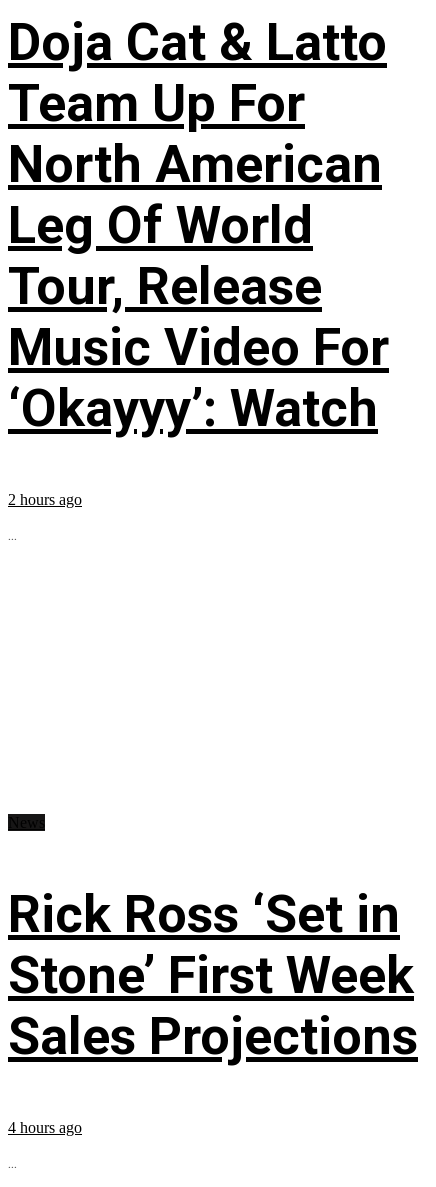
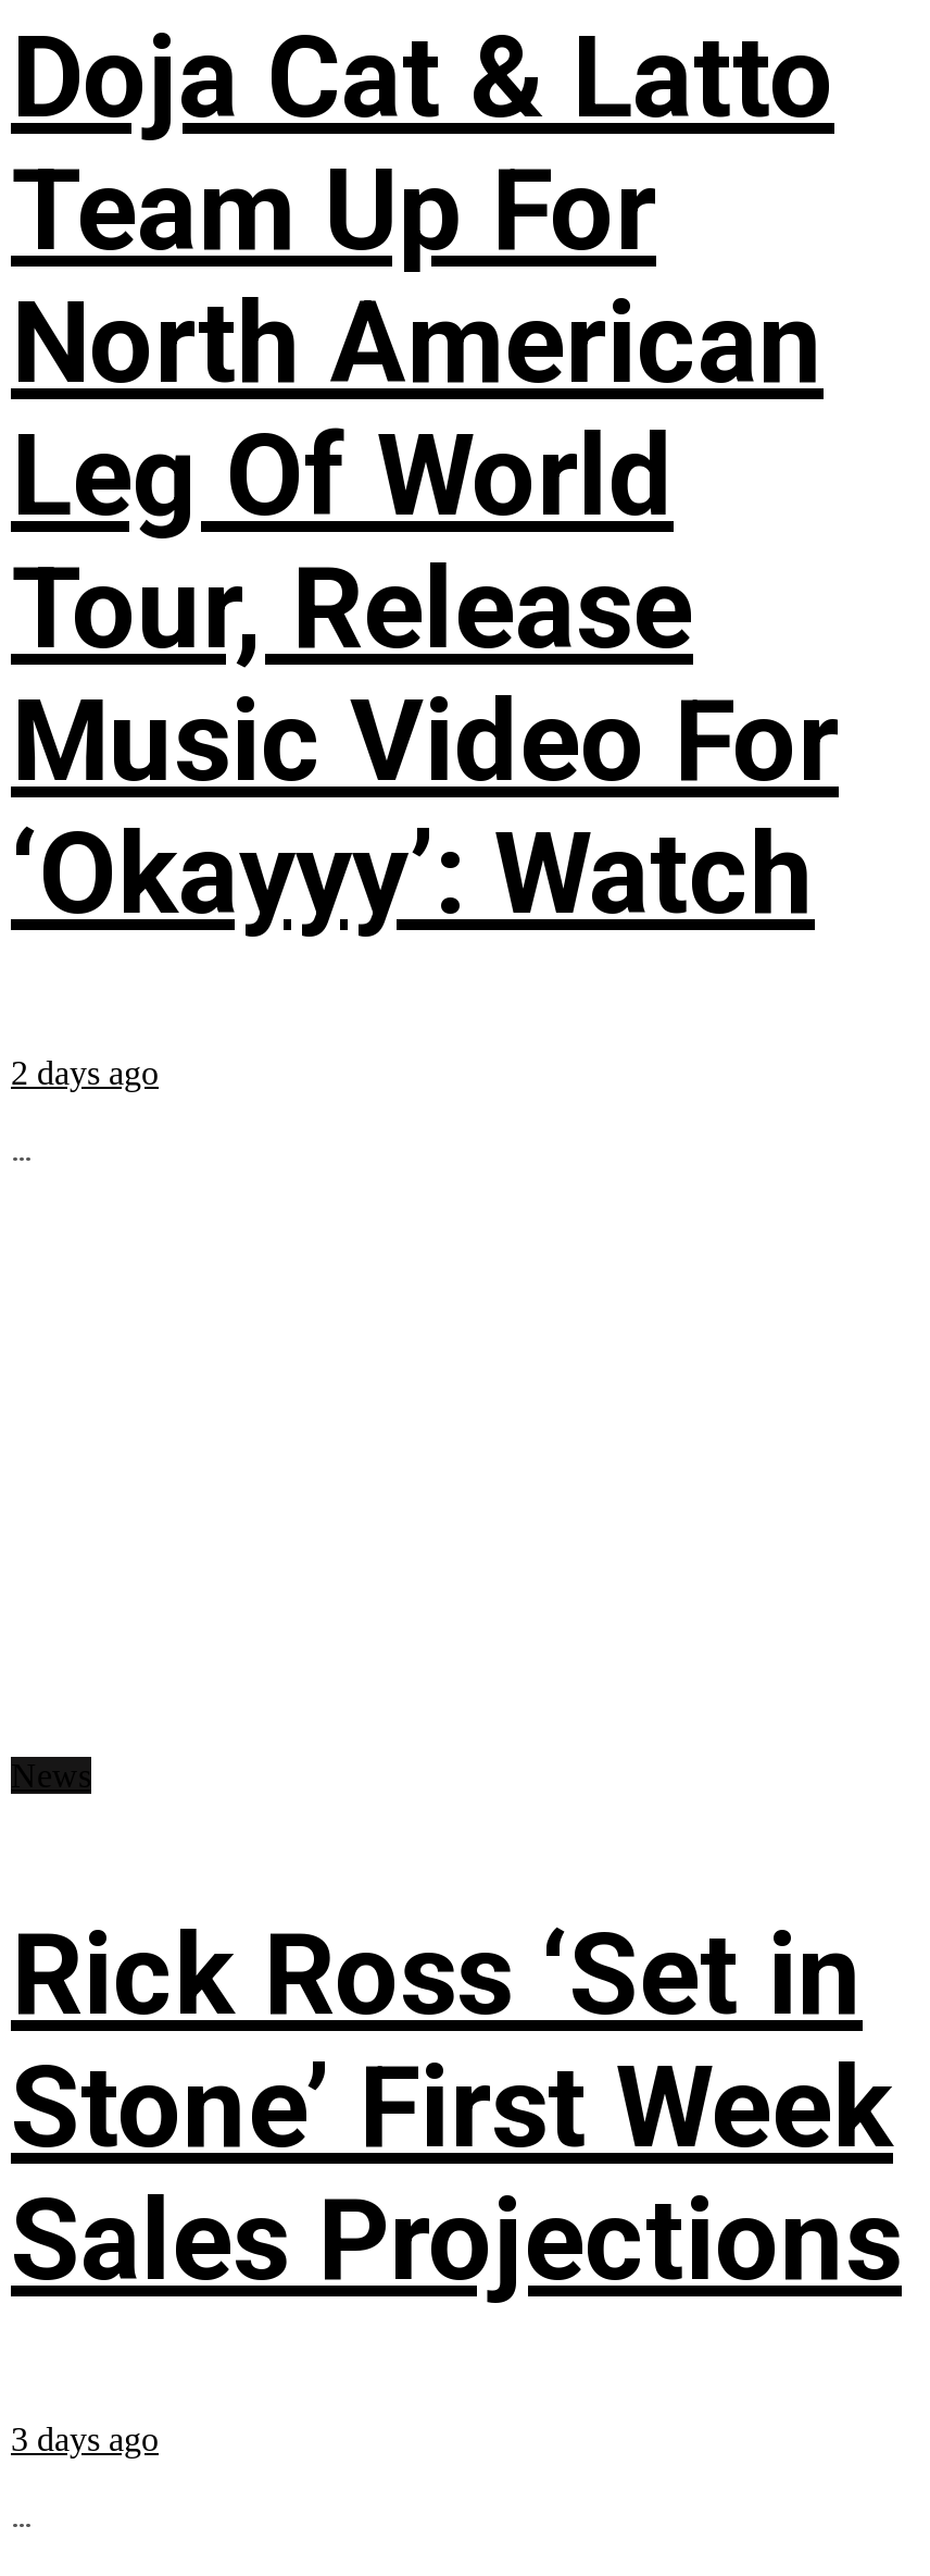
- 2 hours ago
+ 2 days ago

- 4 hours ago
+ 3 days ago
